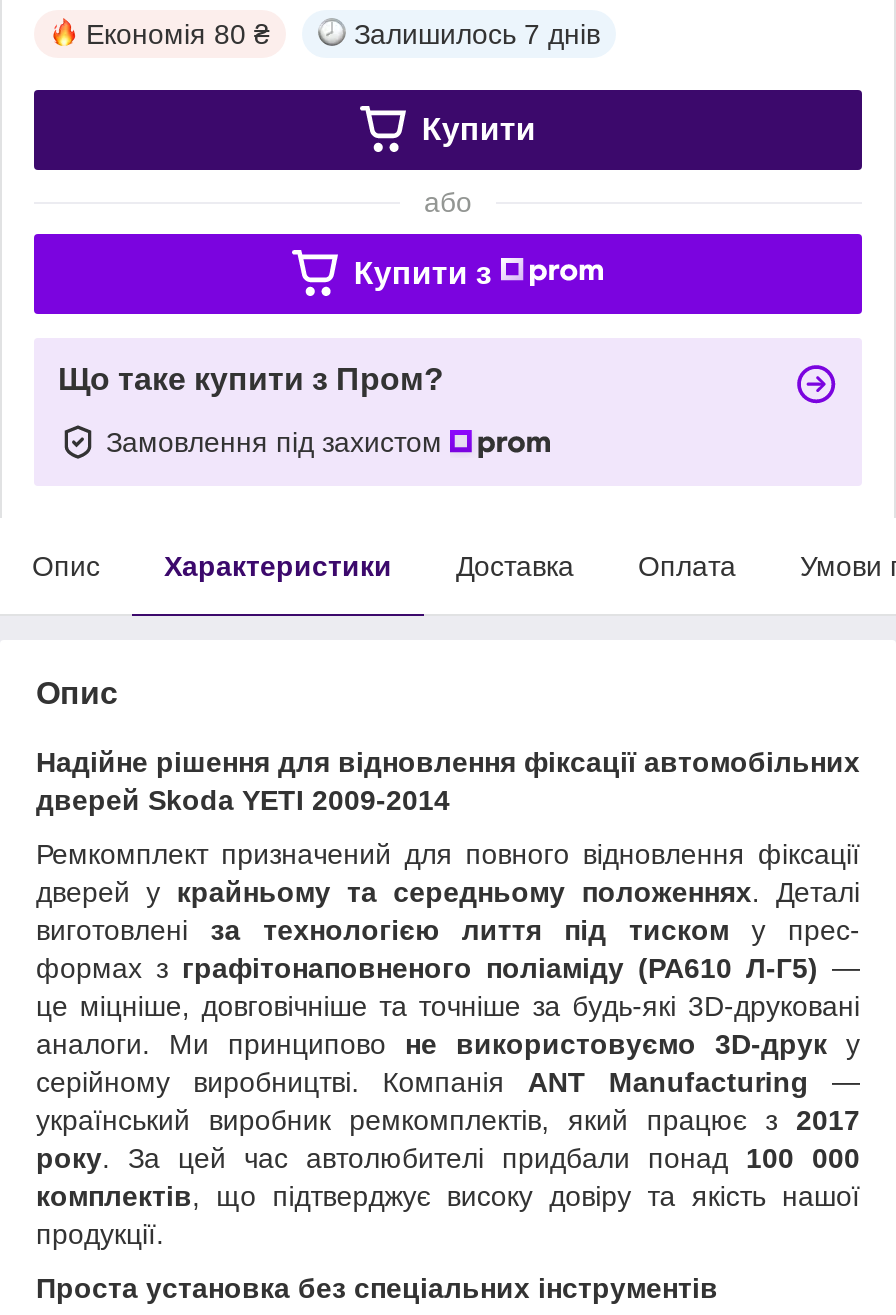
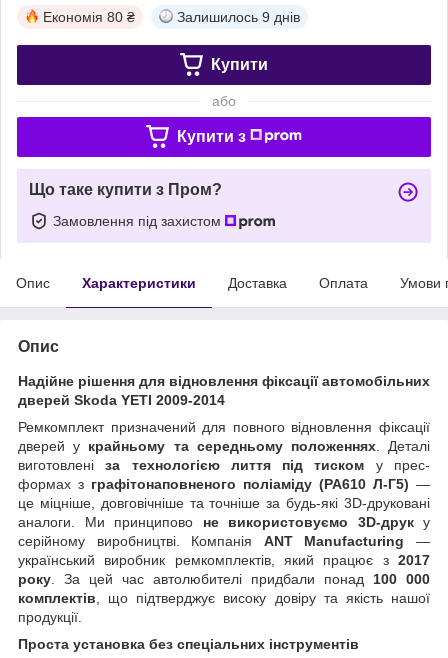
- Залишилось 7 днів
+ Залишилось 9 днів
